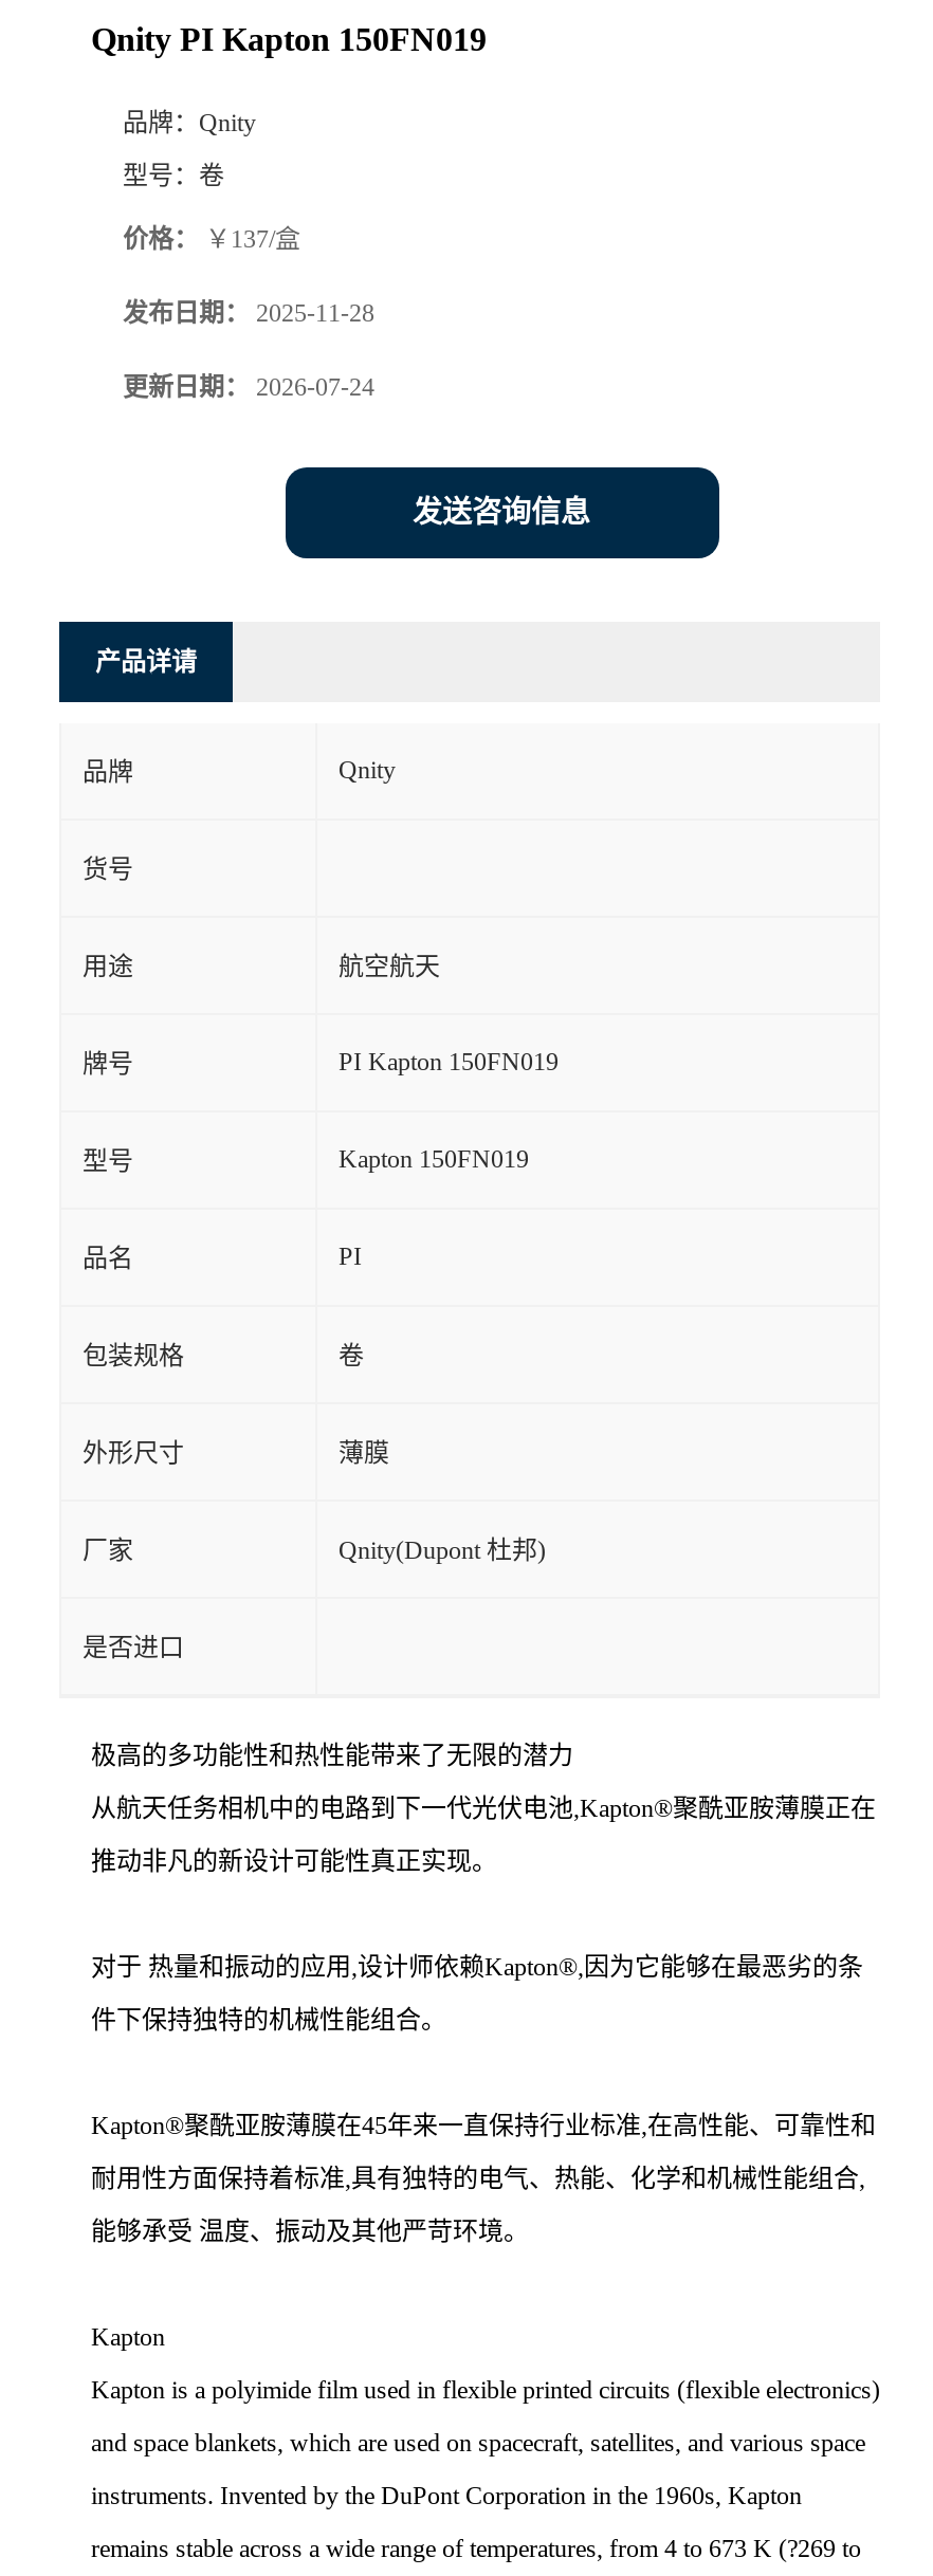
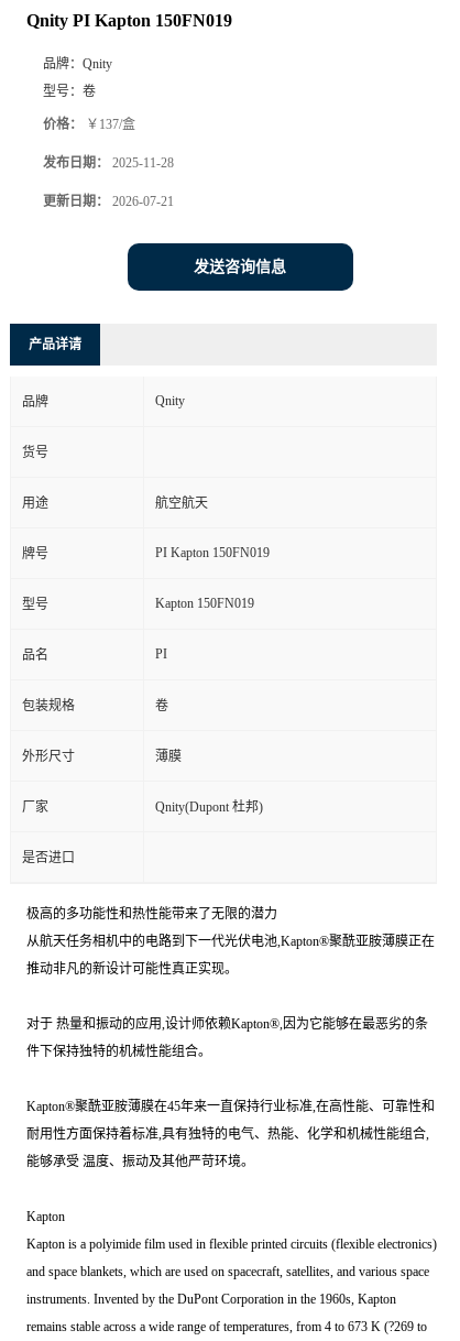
- 更新日期：2026-07-24
+ 更新日期：2026-07-21
